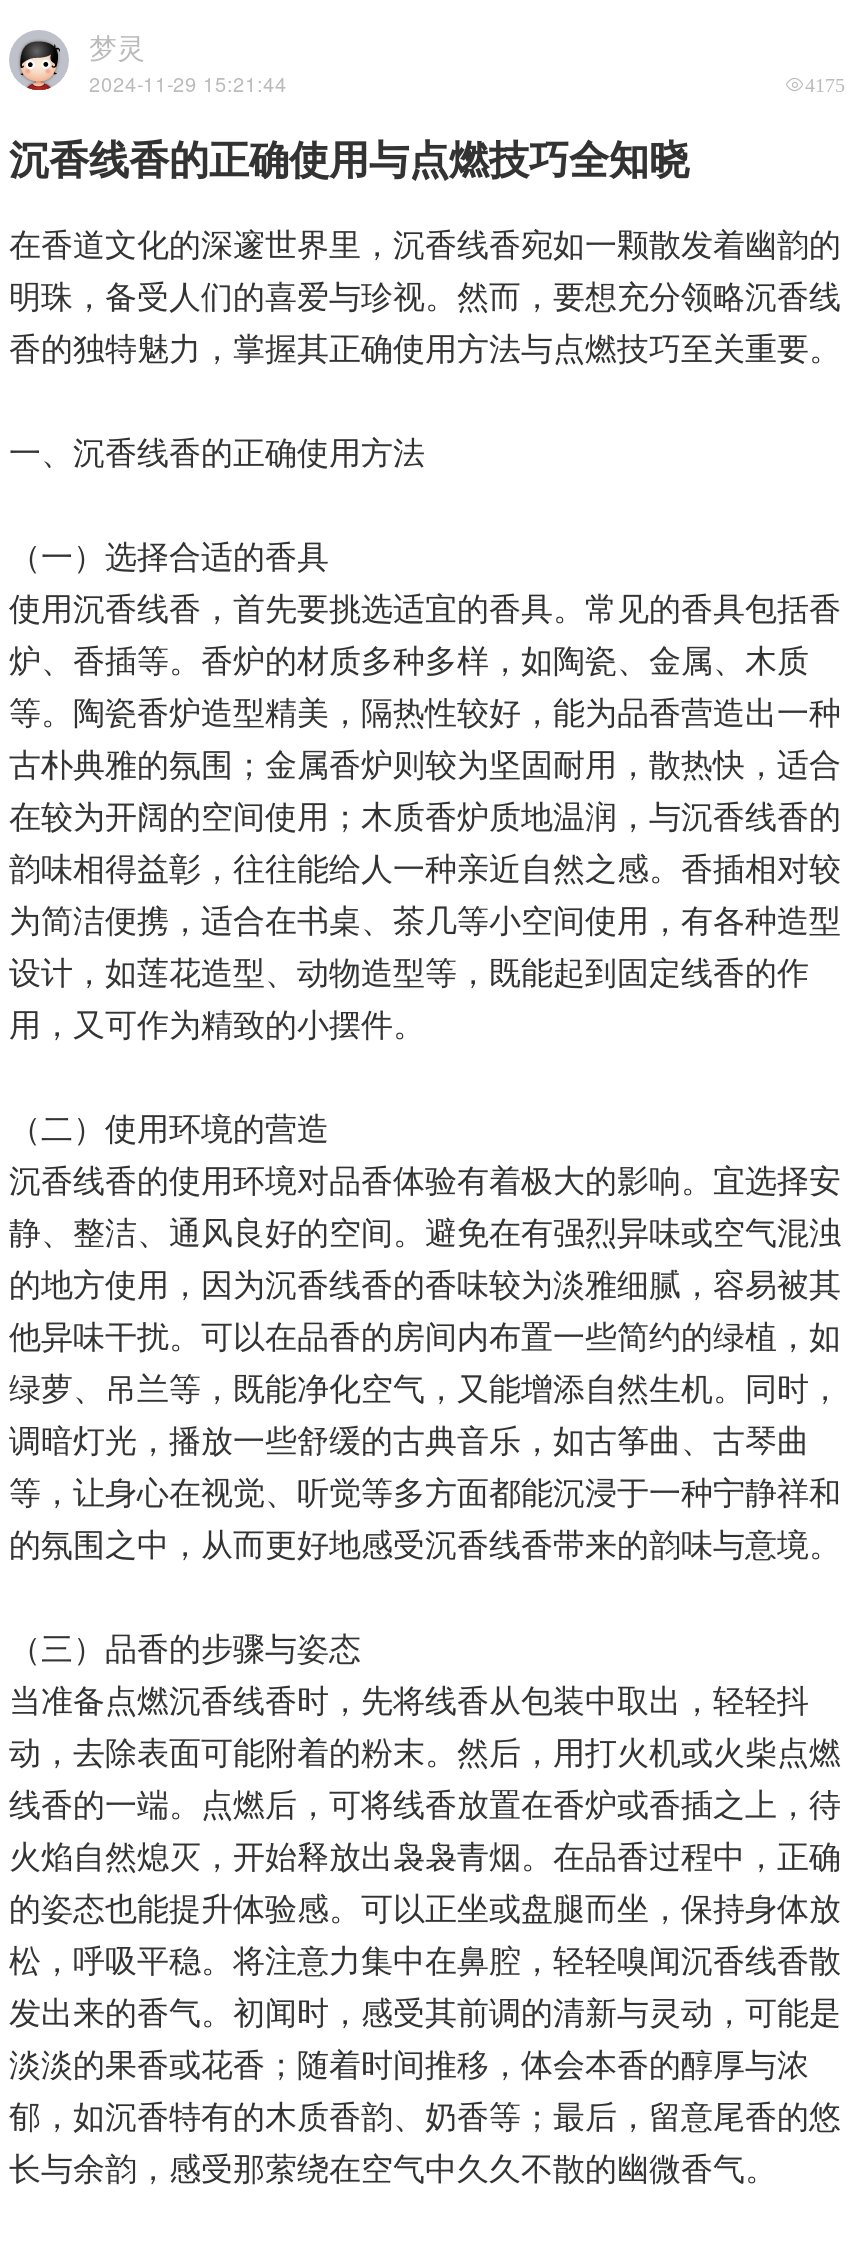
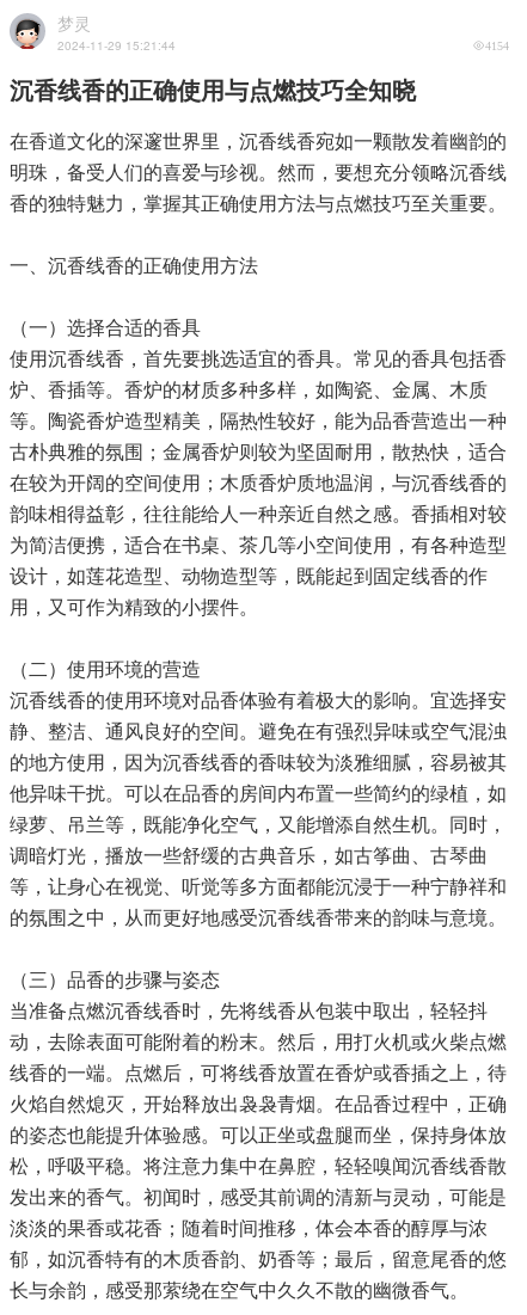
- 4175
+ 4154
